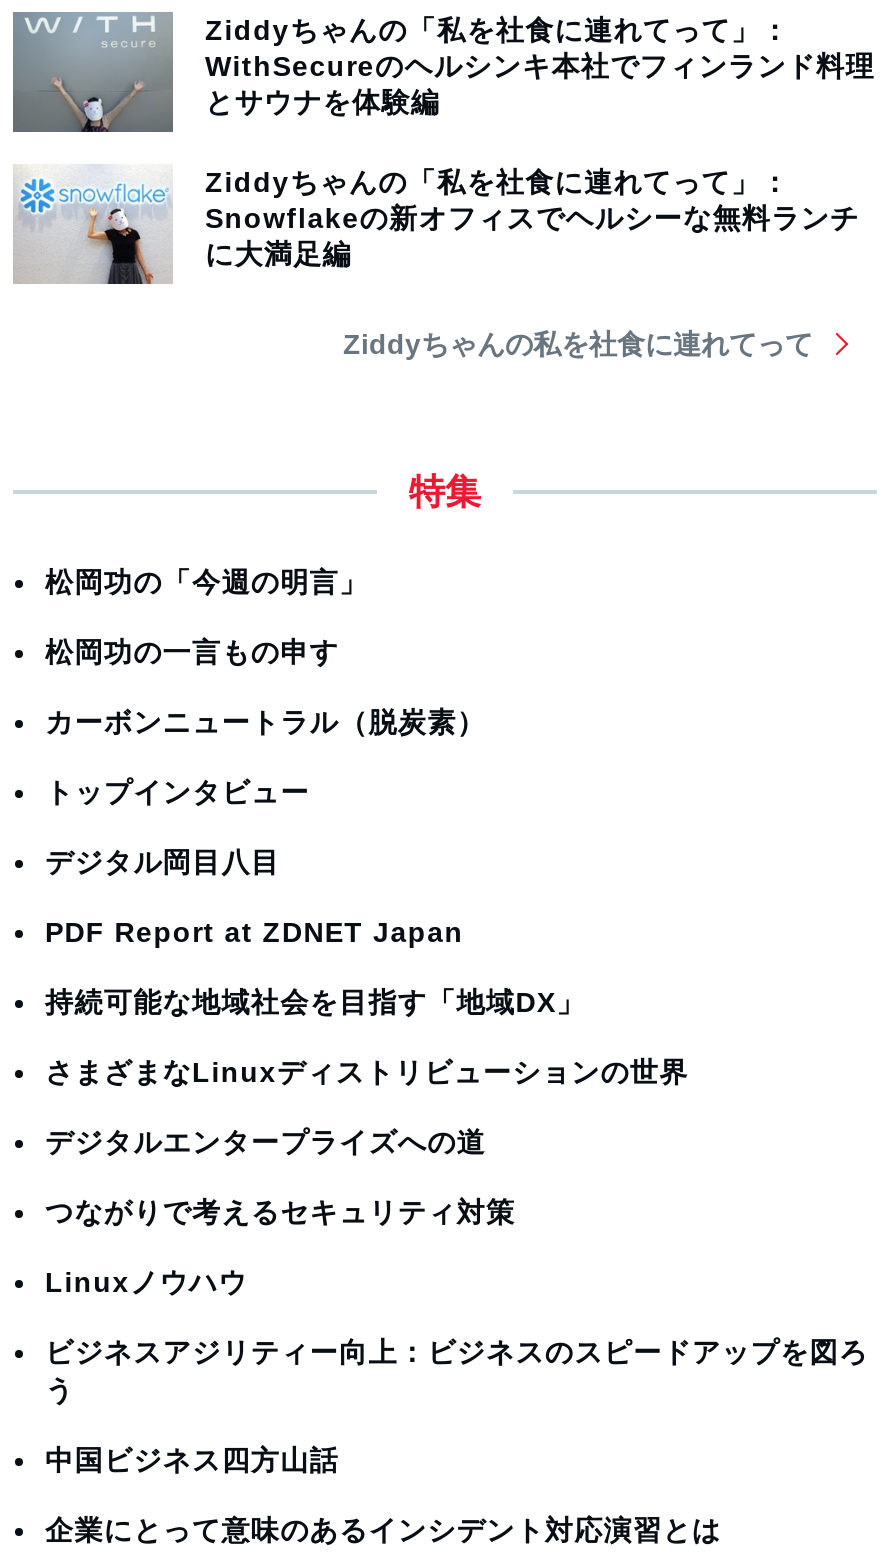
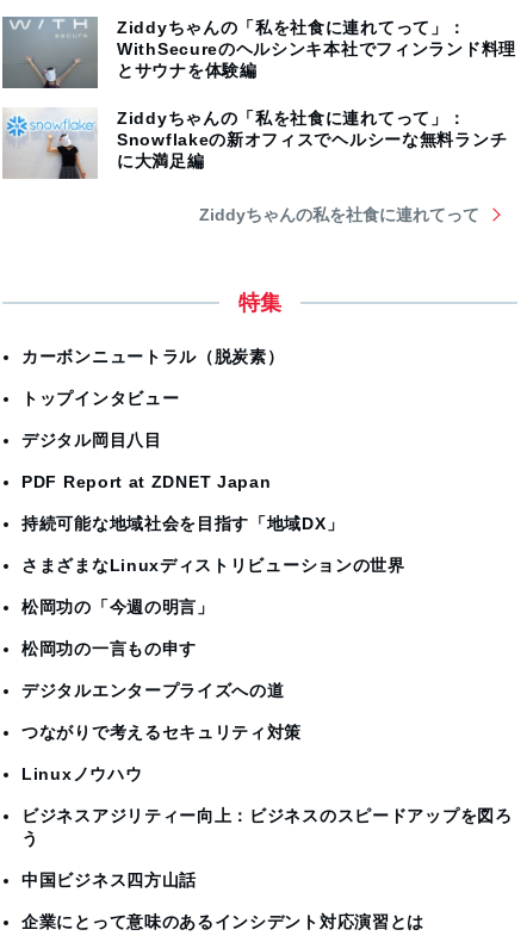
moved down: 松岡功の「今週の明言」 | 松岡功の一言もの申す

moved up: カーボンニュートラル（脱炭素） | トップインタビュー | デジタル岡目八目 | PDF Report at ZDNET Japan | 持続可能な地域社会を目指す「地域DX」 | さまざまなLinuxディストリビューションの世界
